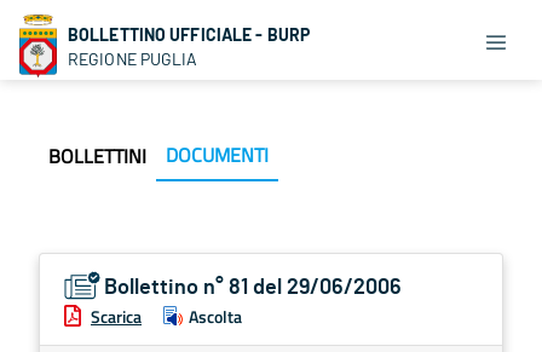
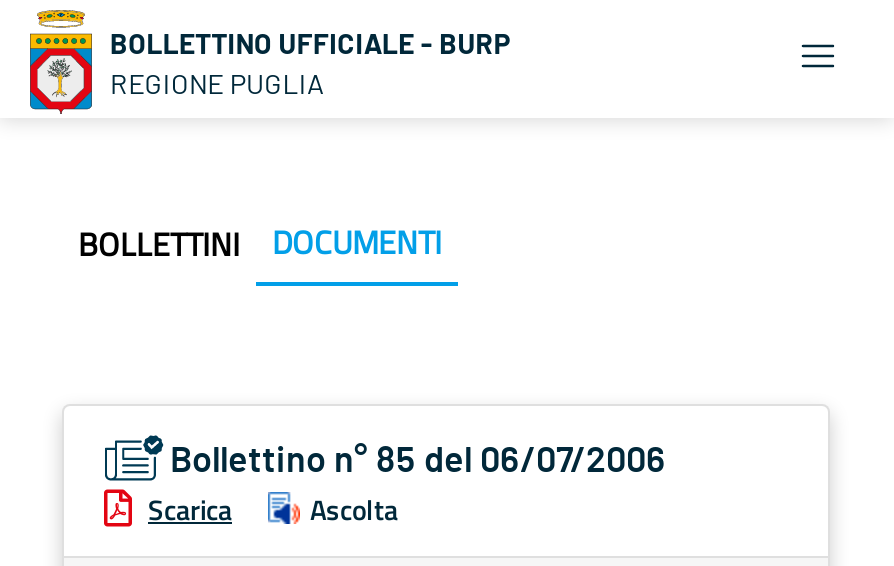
- Bollettino n° 81 del 29/06/2006
+ Bollettino n° 85 del 06/07/2006
